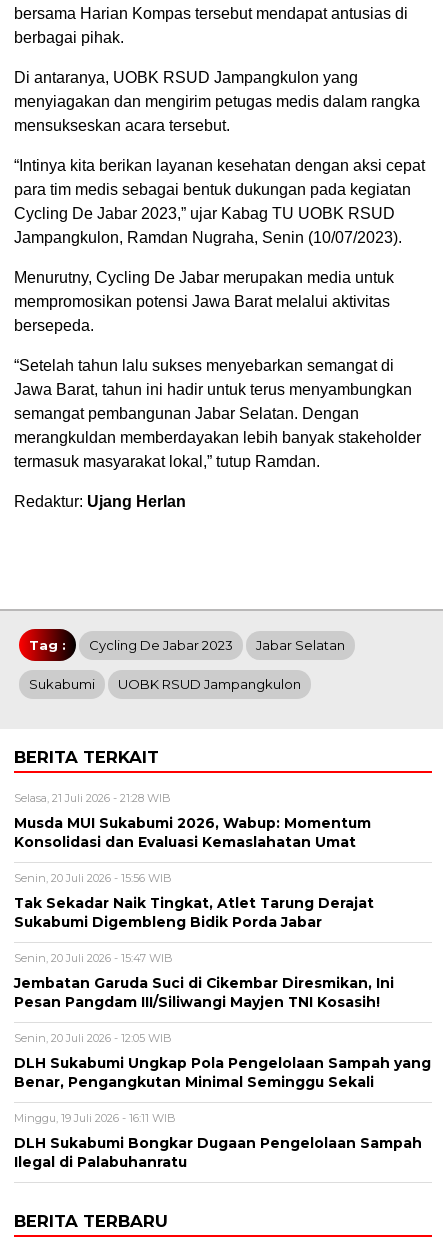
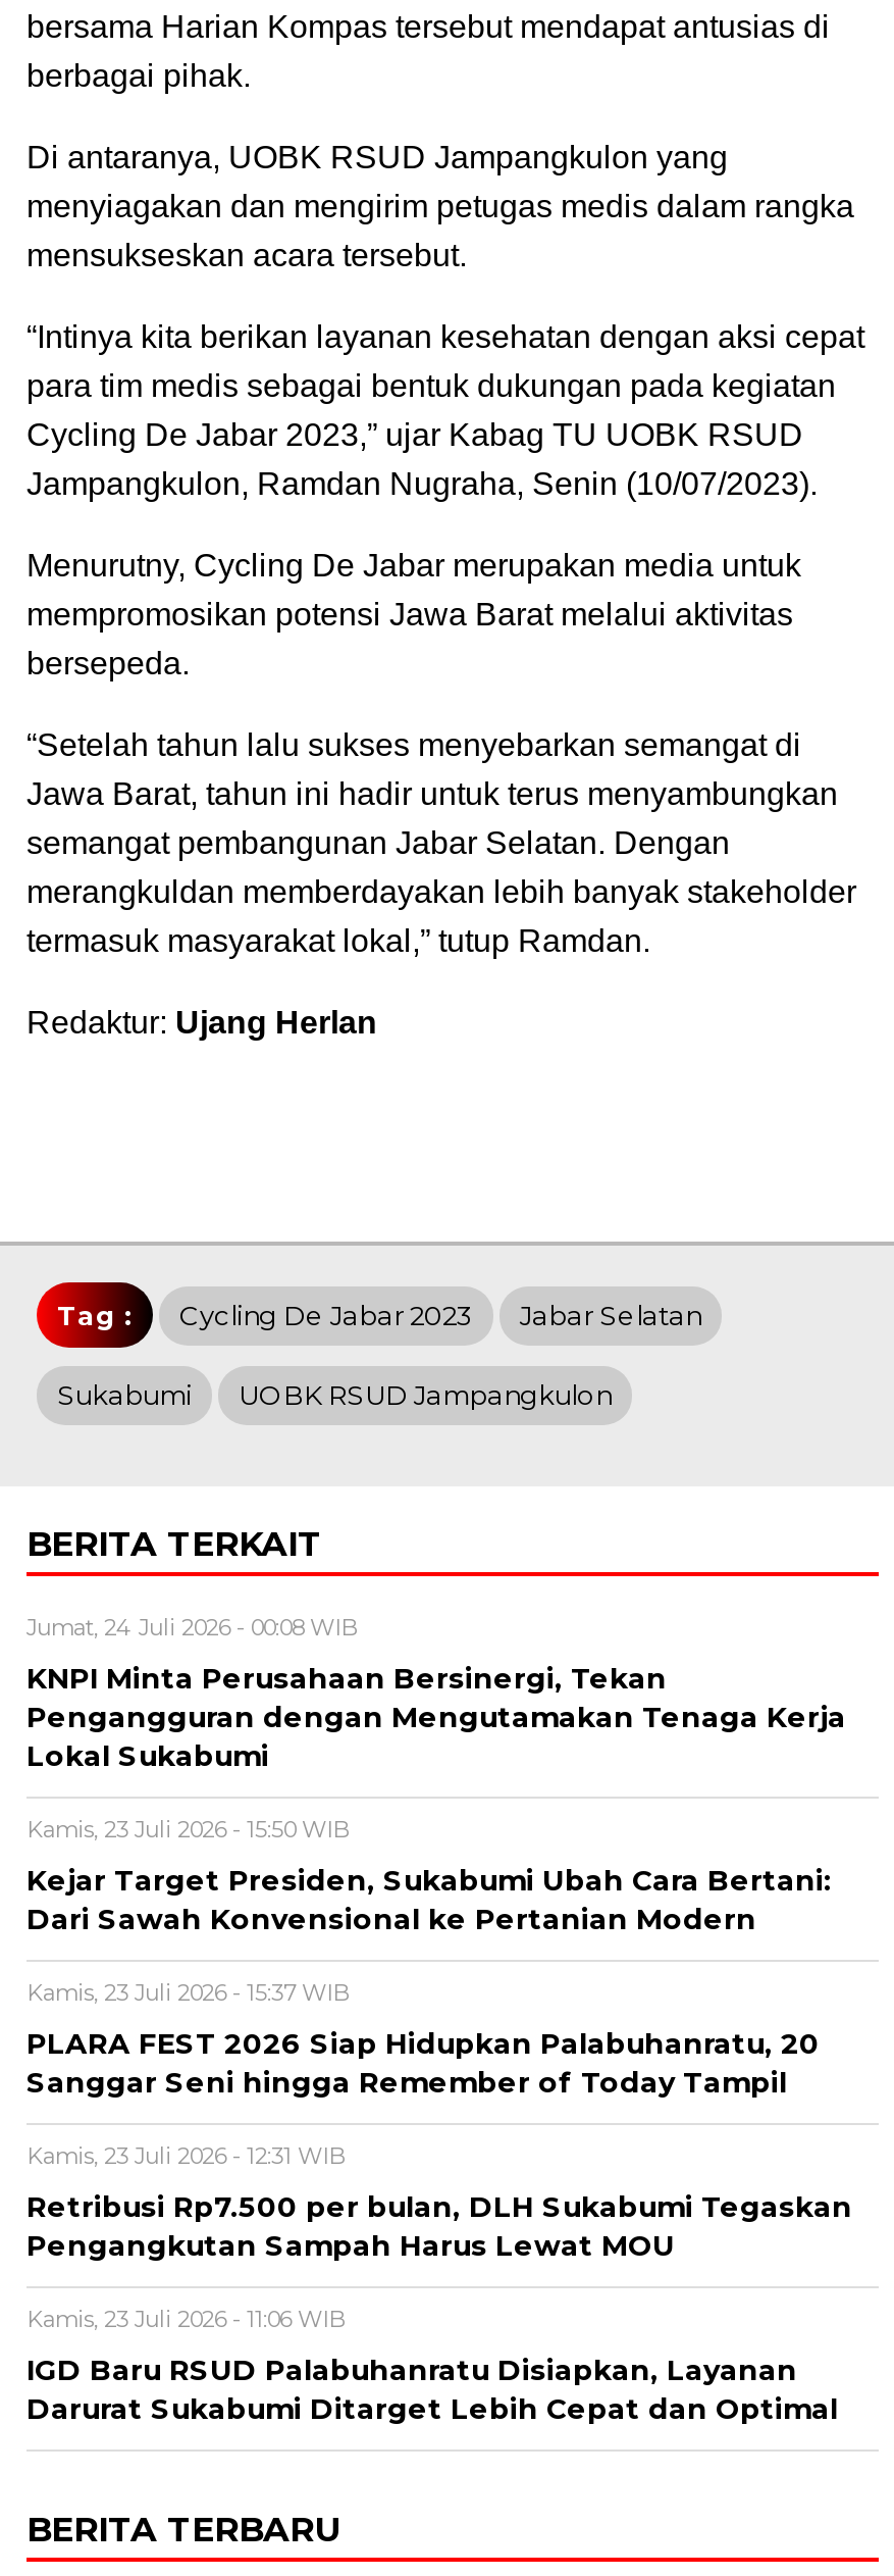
- Selasa, 21 Juli 2026 - 21:28 WIB
+ Jumat, 24 Juli 2026 - 00:08 WIB

- Musda MUI Sukabumi 2026, Wabup: Momentum
- Konsolidasi dan Evaluasi Kemaslahatan Umat
+ KNPI Minta Perusahaan Bersinergi, Tekan
+ Pengangguran dengan Mengutamakan Tenaga Kerja
+ Lokal Sukabumi

- Senin, 20 Juli 2026 - 15:56 WIB
+ Kamis, 23 Juli 2026 - 15:50 WIB

- Tak Sekadar Naik Tingkat, Atlet Tarung Derajat
- Sukabumi Digembleng Bidik Porda Jabar
+ Kejar Target Presiden, Sukabumi Ubah Cara Bertani:
+ Dari Sawah Konvensional ke Pertanian Modern

- Senin, 20 Juli 2026 - 15:47 WIB
+ Kamis, 23 Juli 2026 - 15:37 WIB

- Jembatan Garuda Suci di Cikembar Diresmikan, Ini
- Pesan Pangdam III/Siliwangi Mayjen TNI Kosasih!
+ PLARA FEST 2026 Siap Hidupkan Palabuhanratu, 20
+ Sanggar Seni hingga Remember of Today Tampil

- Senin, 20 Juli 2026 - 12:05 WIB
+ Kamis, 23 Juli 2026 - 12:31 WIB

- DLH Sukabumi Ungkap Pola Pengelolaan Sampah yang
- Benar, Pengangkutan Minimal Seminggu Sekali
+ Retribusi Rp7.500 per bulan, DLH Sukabumi Tegaskan
+ Pengangkutan Sampah Harus Lewat MOU

- Minggu, 19 Juli 2026 - 16:11 WIB
+ Kamis, 23 Juli 2026 - 11:06 WIB

- DLH Sukabumi Bongkar Dugaan Pengelolaan Sampah
- Ilegal di Palabuhanratu
+ IGD Baru RSUD Palabuhanratu Disiapkan, Layanan
+ Darurat Sukabumi Ditarget Lebih Cepat dan Optimal
